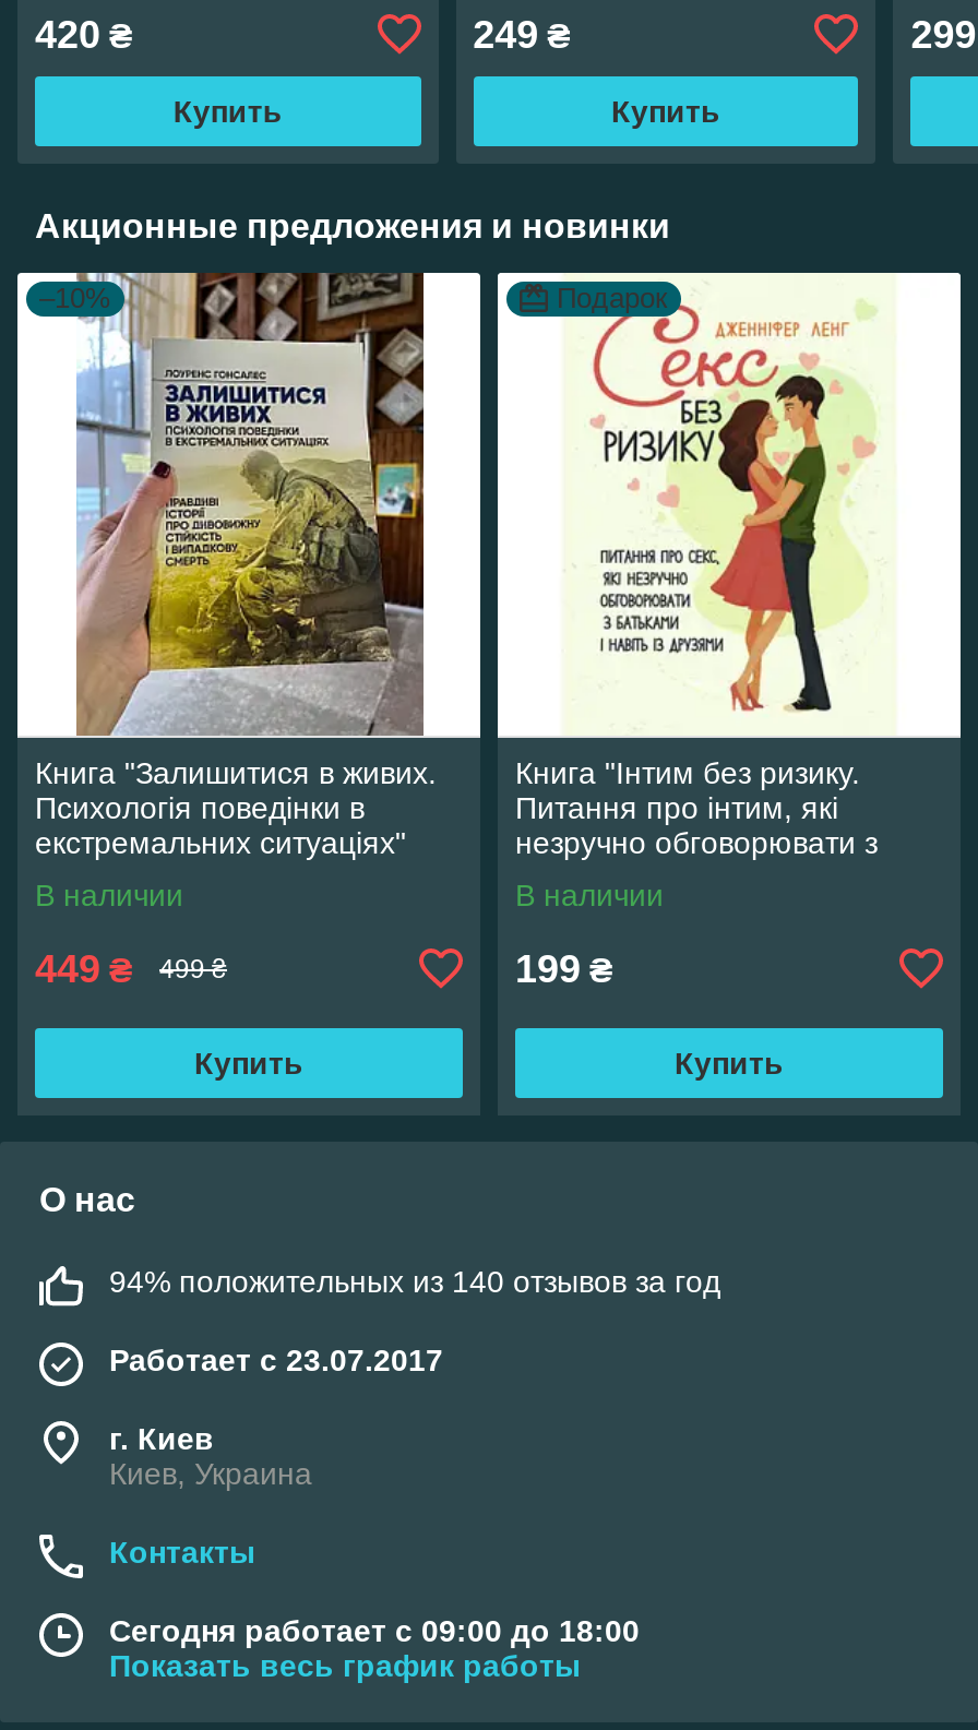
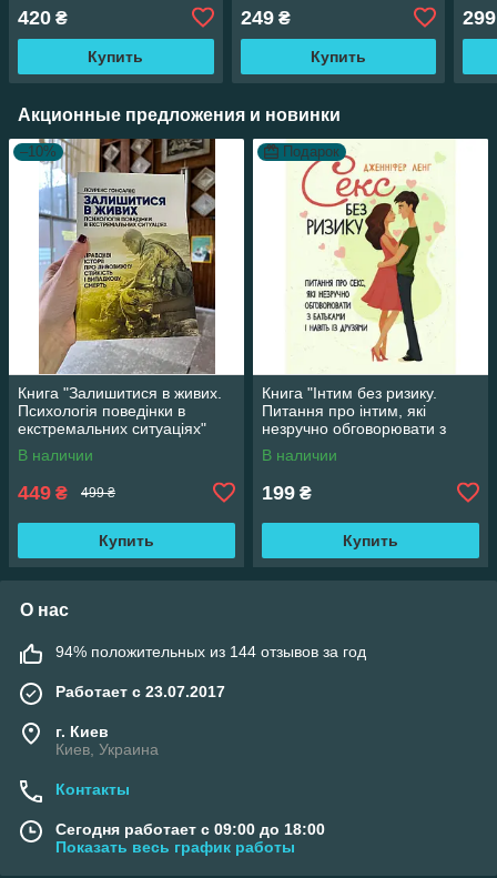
- 94% положительных из 140 отзывов за год
+ 94% положительных из 144 отзывов за год
